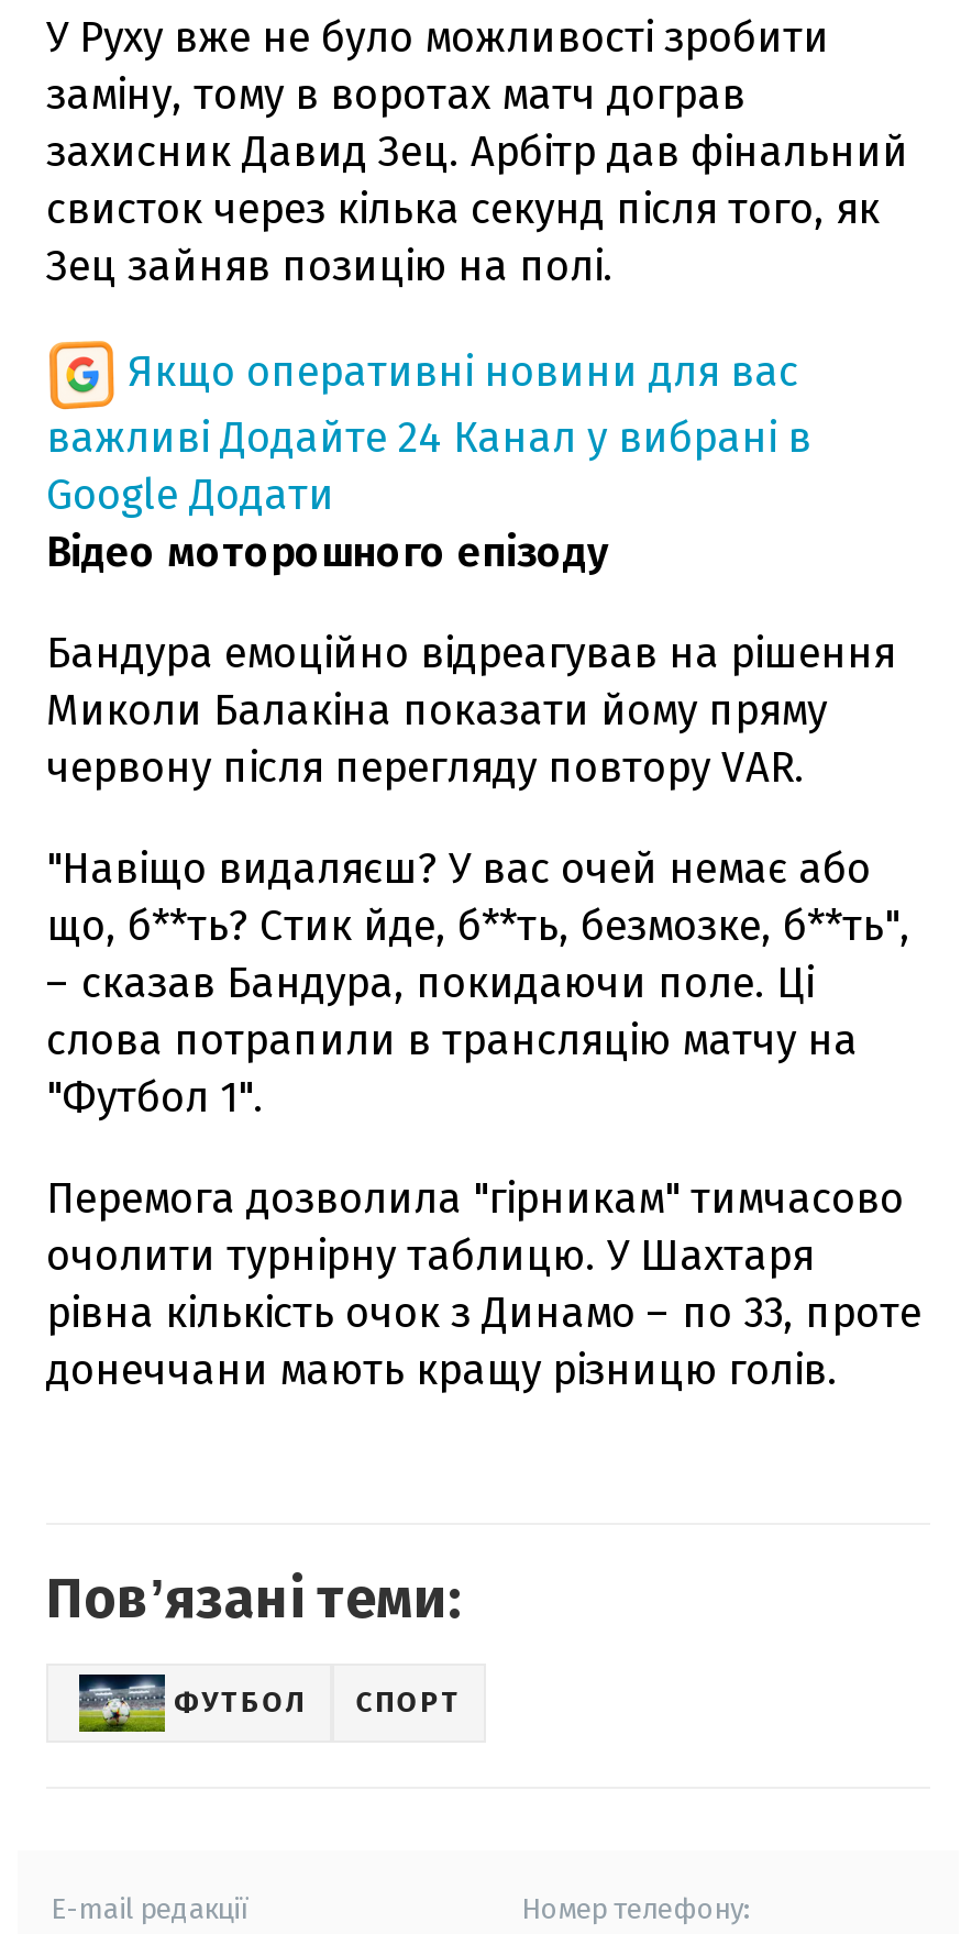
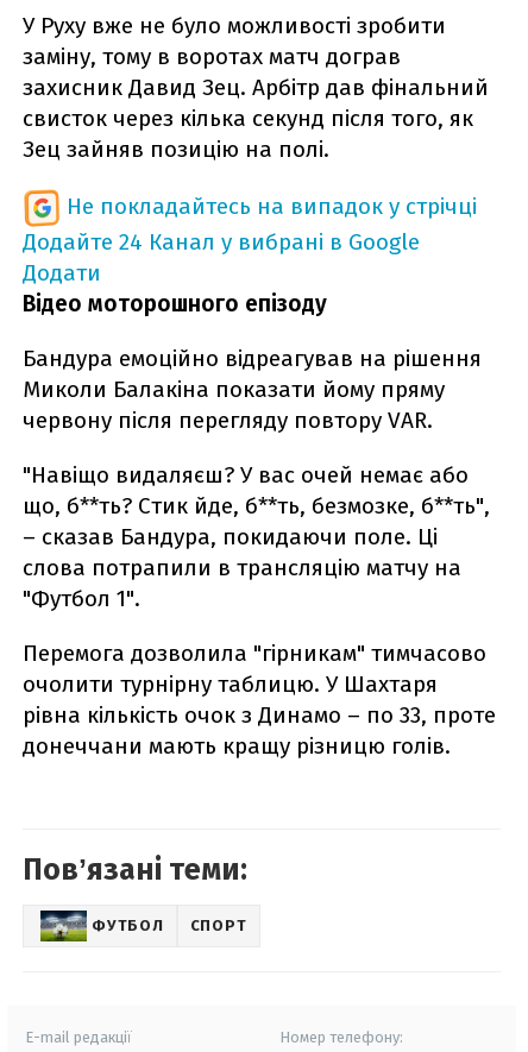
- Якщо оперативні новини для вас
- важливі Додайте 24 Канал у вибрані в
- Google Додати
+ Не покладайтесь на випадок у стрічці
+ Додайте 24 Канал у вибрані в Google
+ Додати
